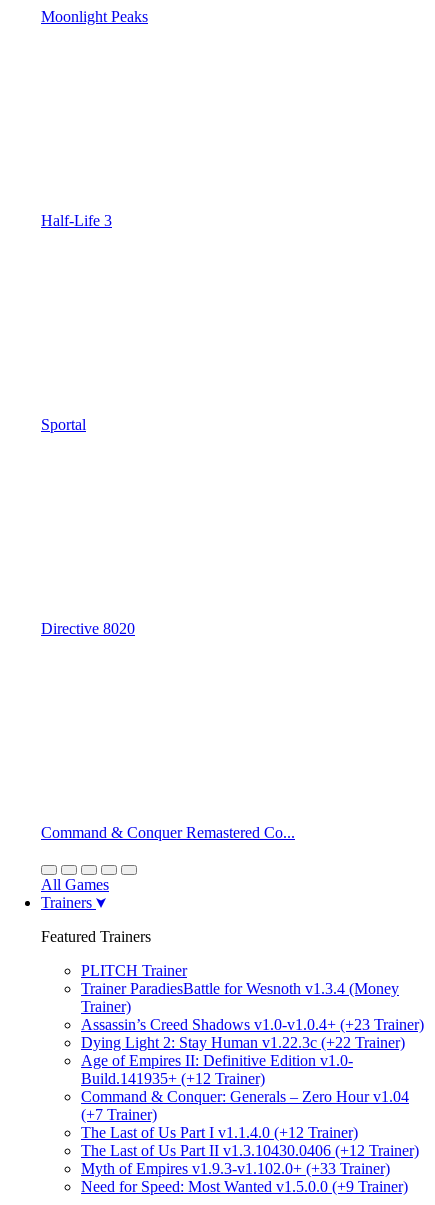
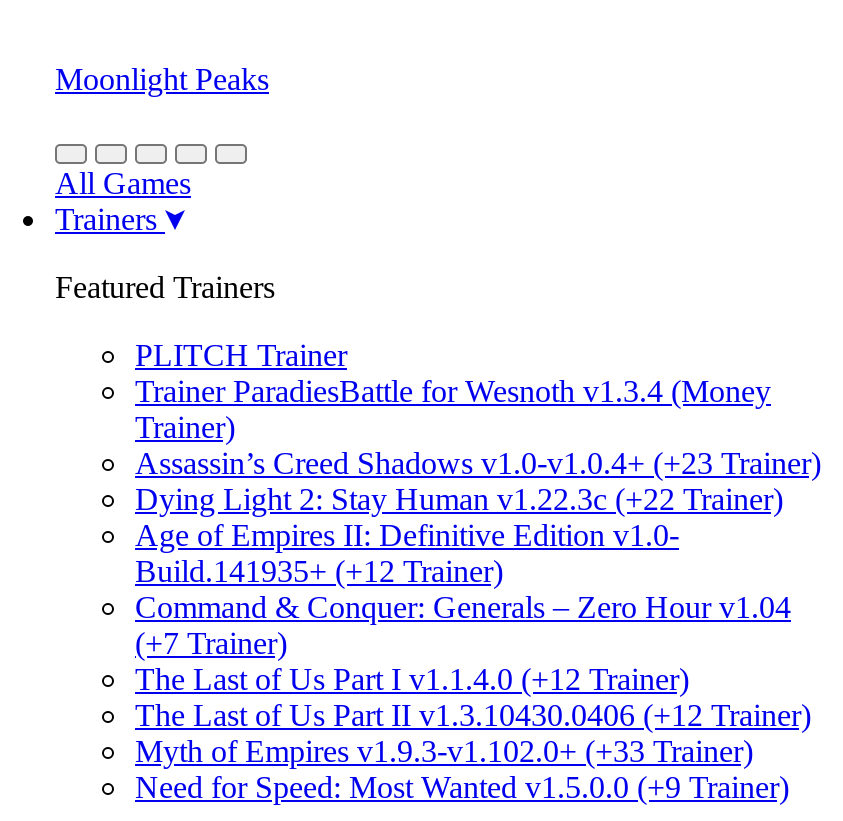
- Half-Life 3

- Sportal

- Directive 8020

- Command & Conquer Remastered Co...
